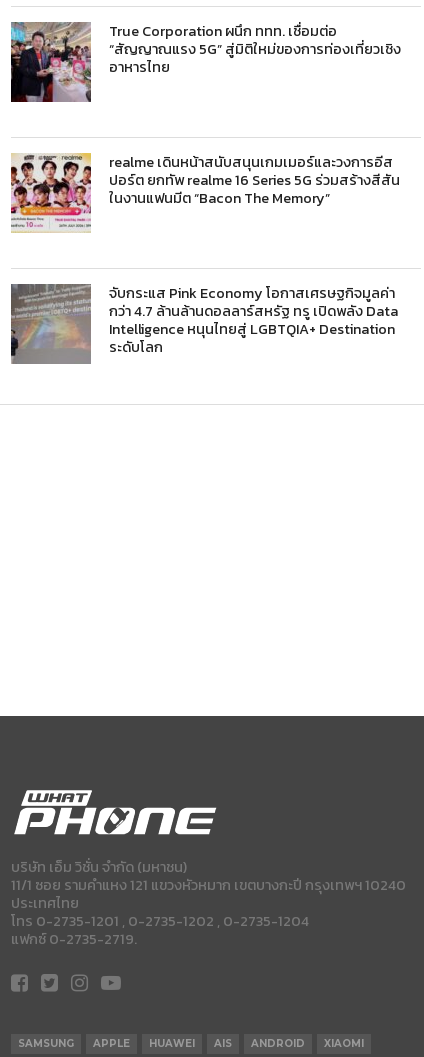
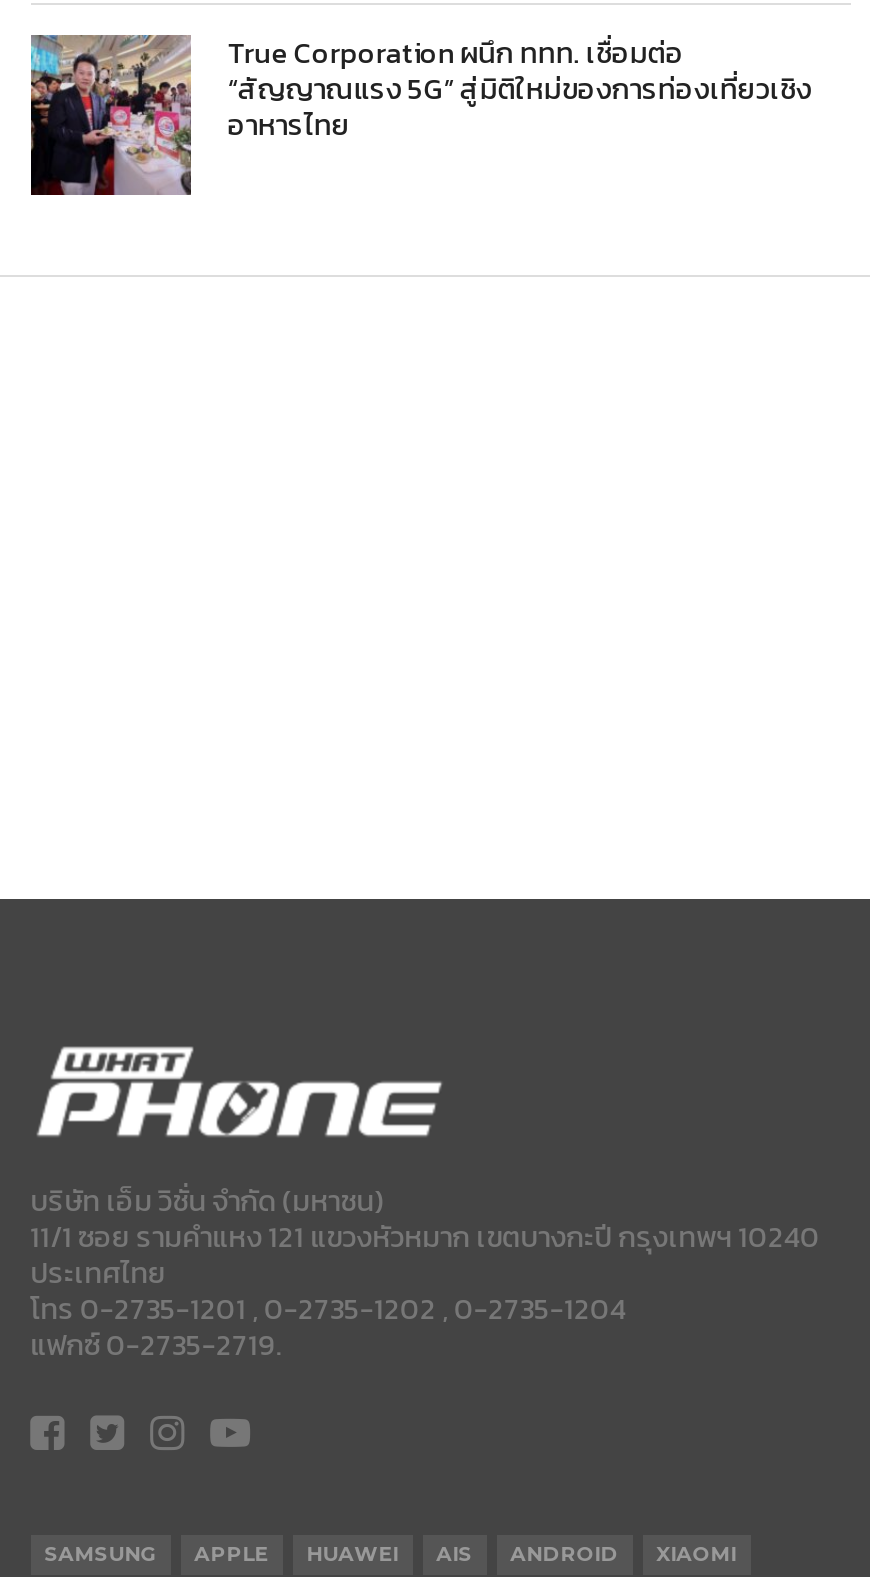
- [image]
- realme เดินหน้าสนับสนุนเกมเมอร์และวงการอีส
- ปอร์ต ยกทัพ realme 16 Series 5G ร่วมสร้างสีสัน
- ในงานแฟนมีต “Bacon The Memory”

- [image]
- จับกระแส Pink Economy โอกาสเศรษฐกิจมูลค่า
- กว่า 4.7 ล้านล้านดอลลาร์สหรัฐ ทรู เปิดพลัง Data
- Intelligence หนุนไทยสู่ LGBTQIA+ Destination
- ระดับโลก
